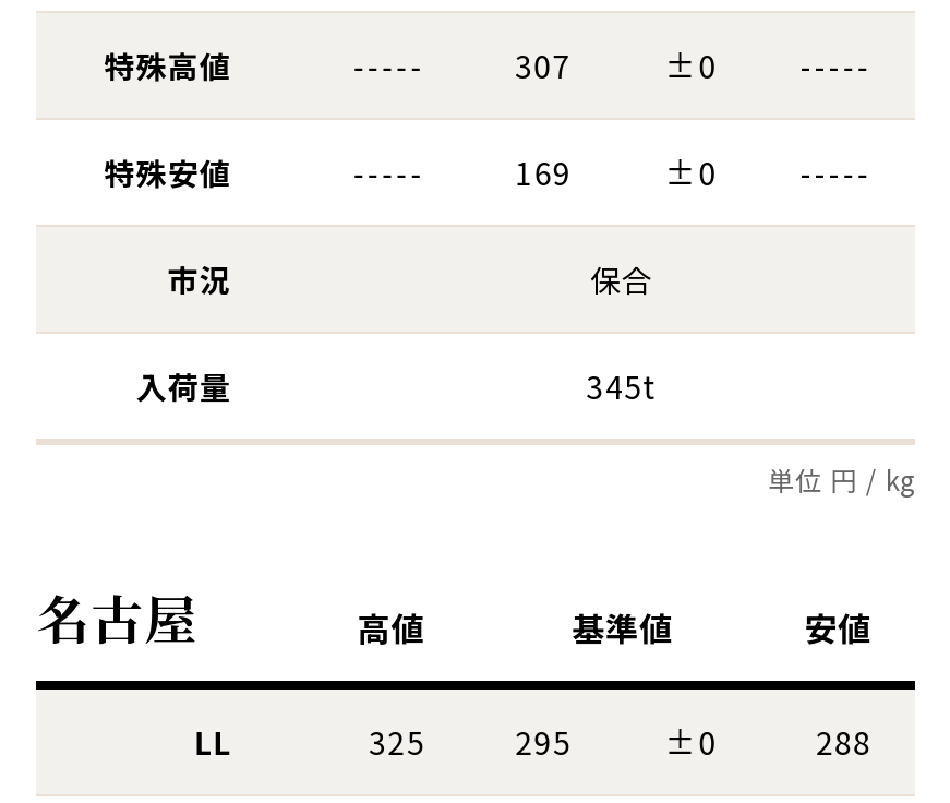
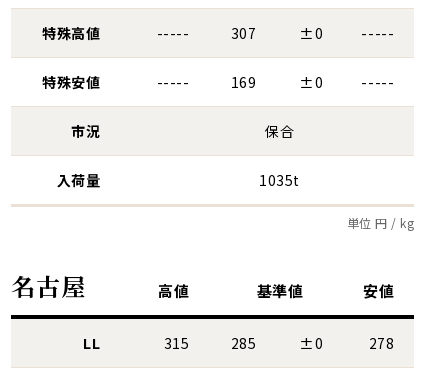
- 345t
+ 1035t

- 325
+ 315

- 295
+ 285

- 288
+ 278
